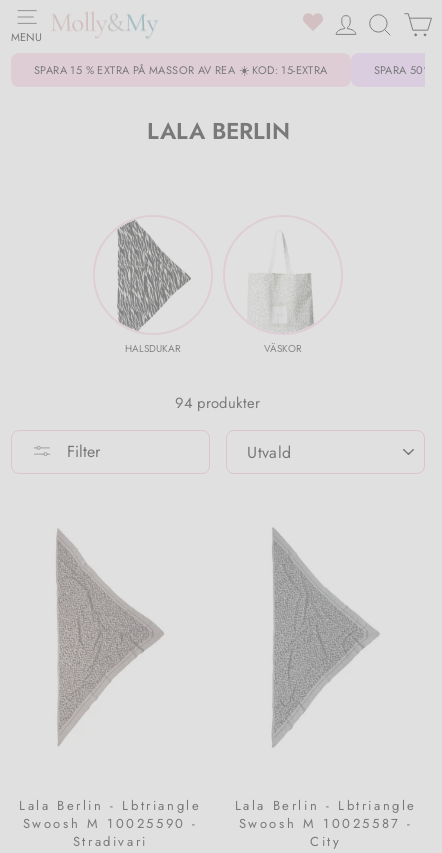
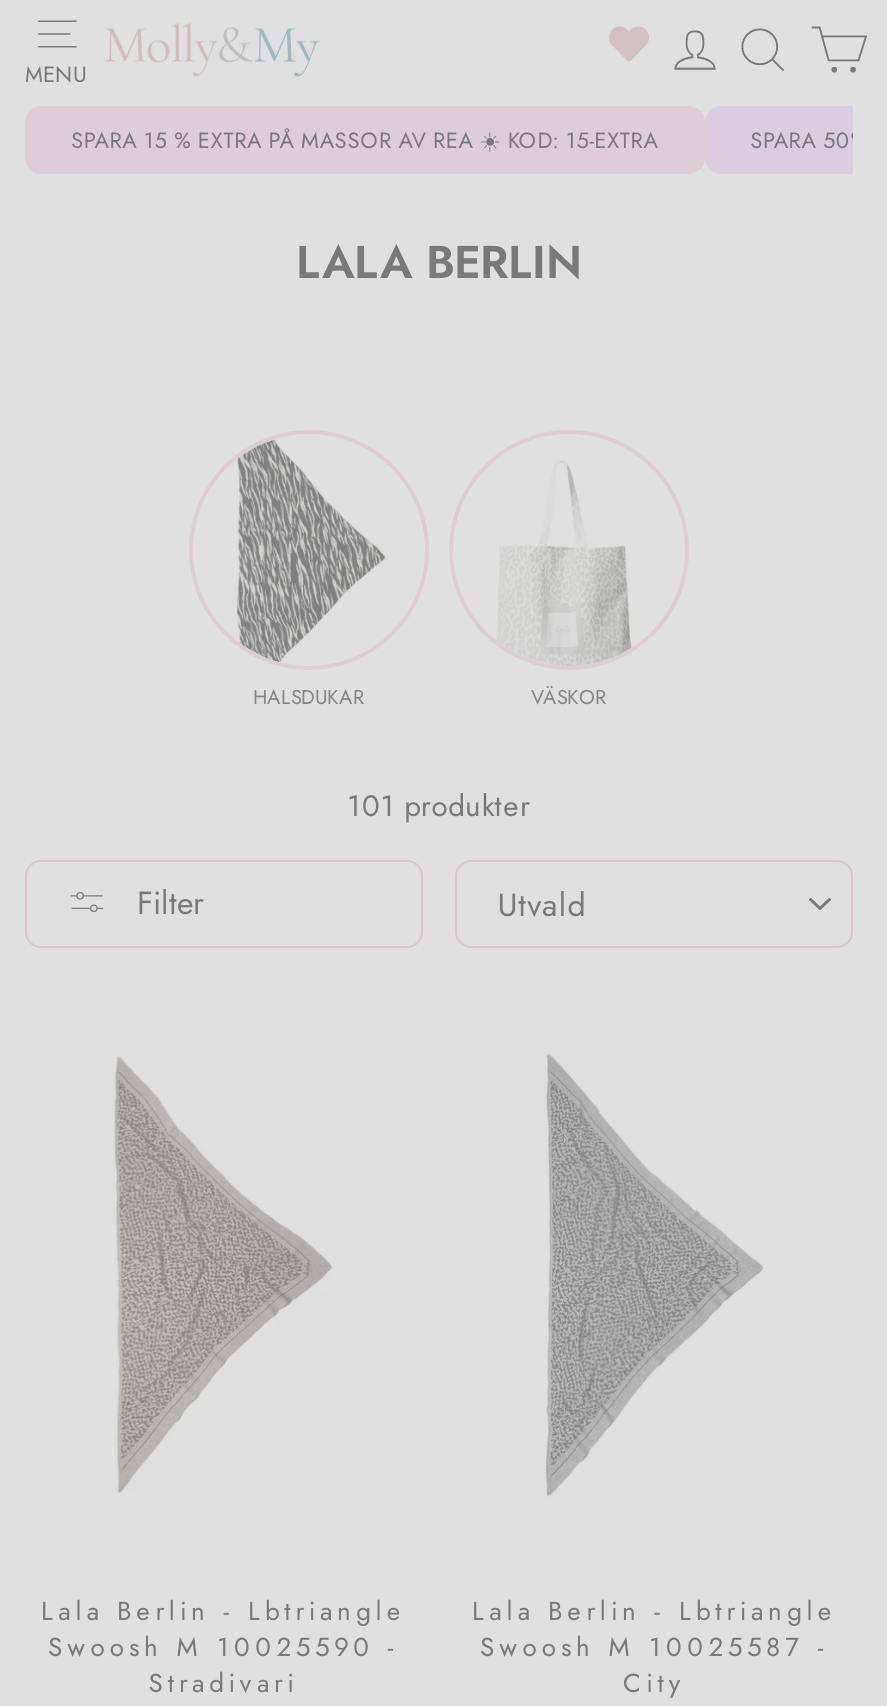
- 94 produkter
+ 101 produkter
